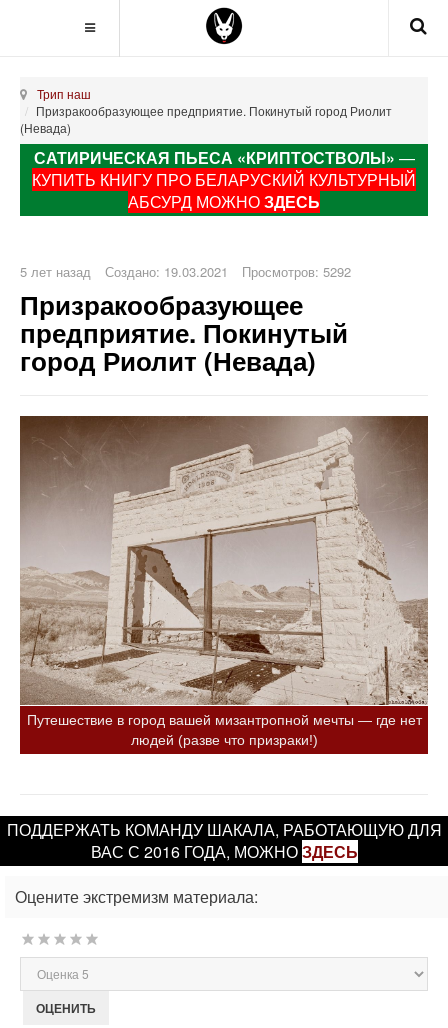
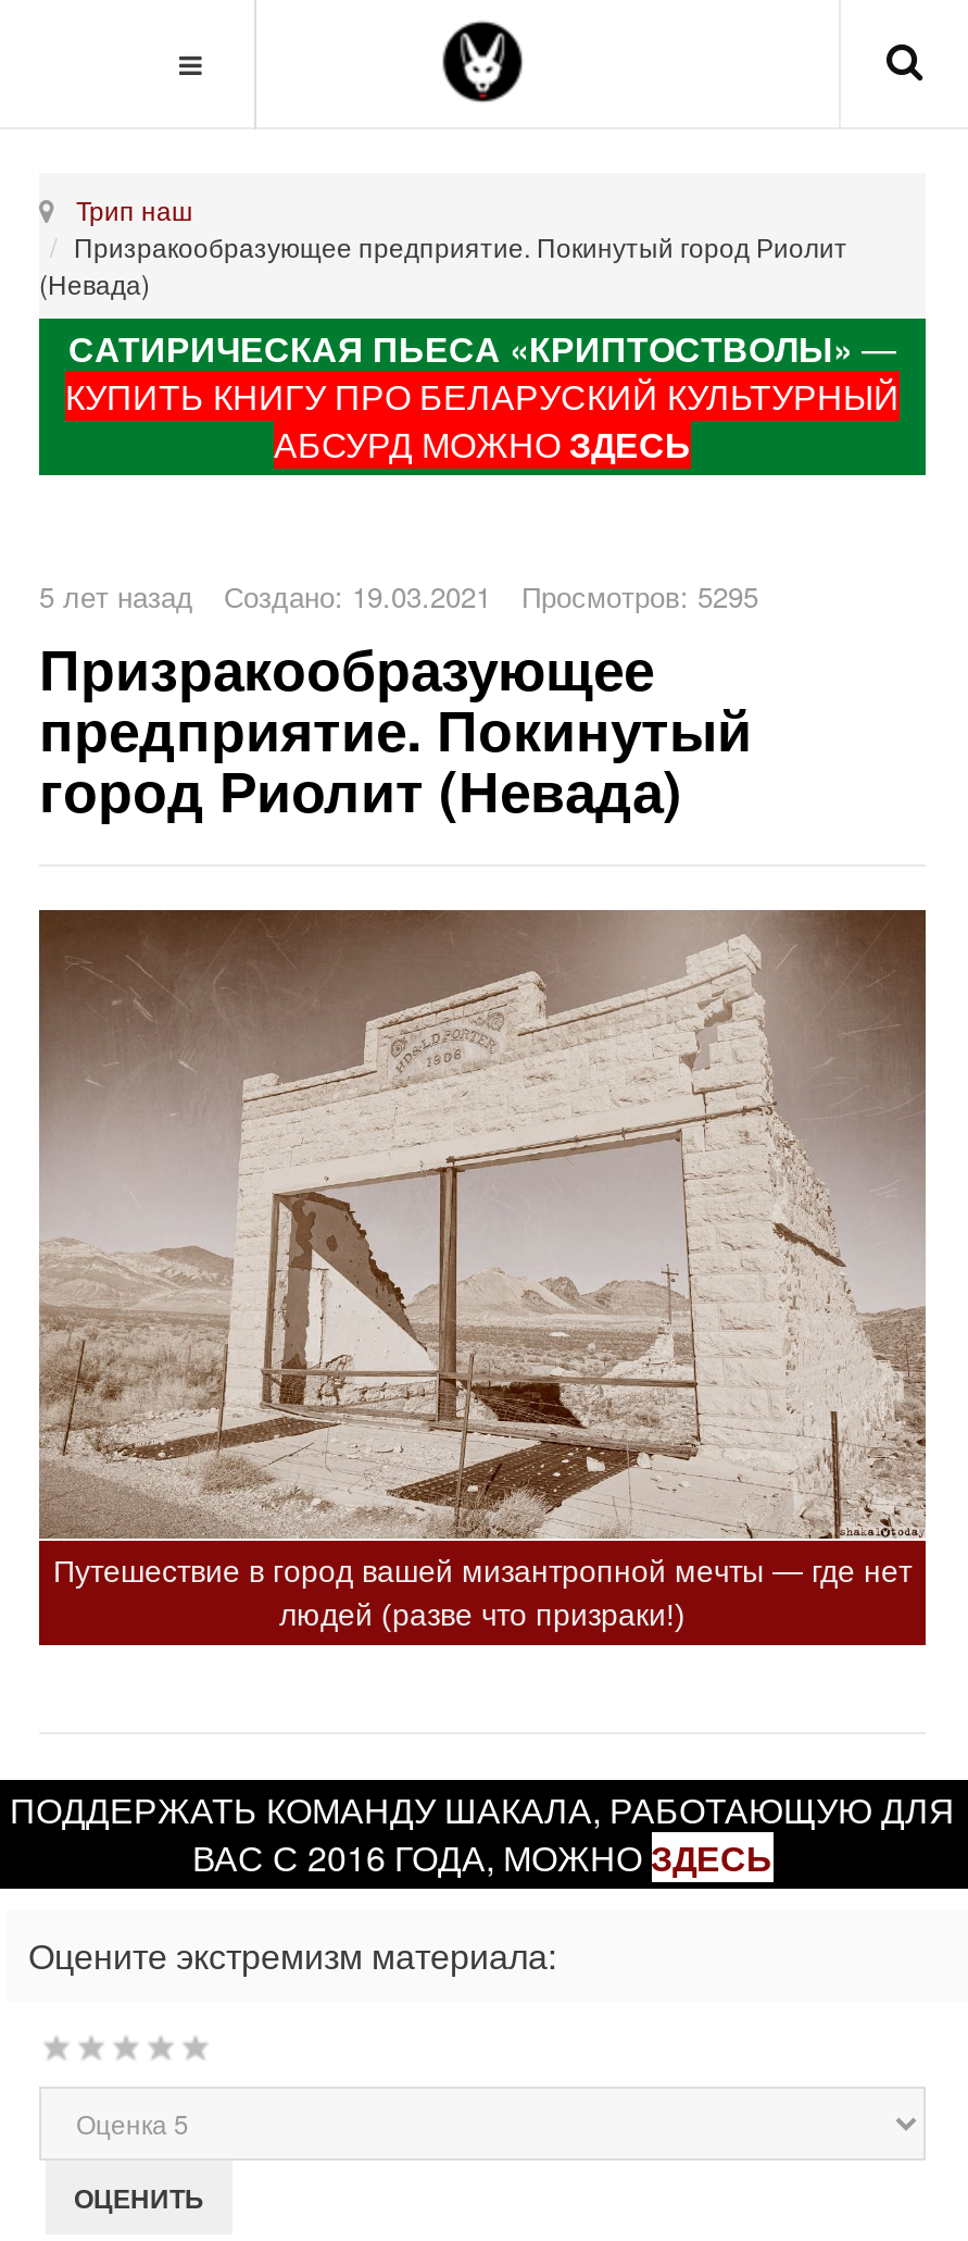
- 5 лет назад Создано: 19.03.2021 Просмотров: 5292
+ 5 лет назад Создано: 19.03.2021 Просмотров: 5295
